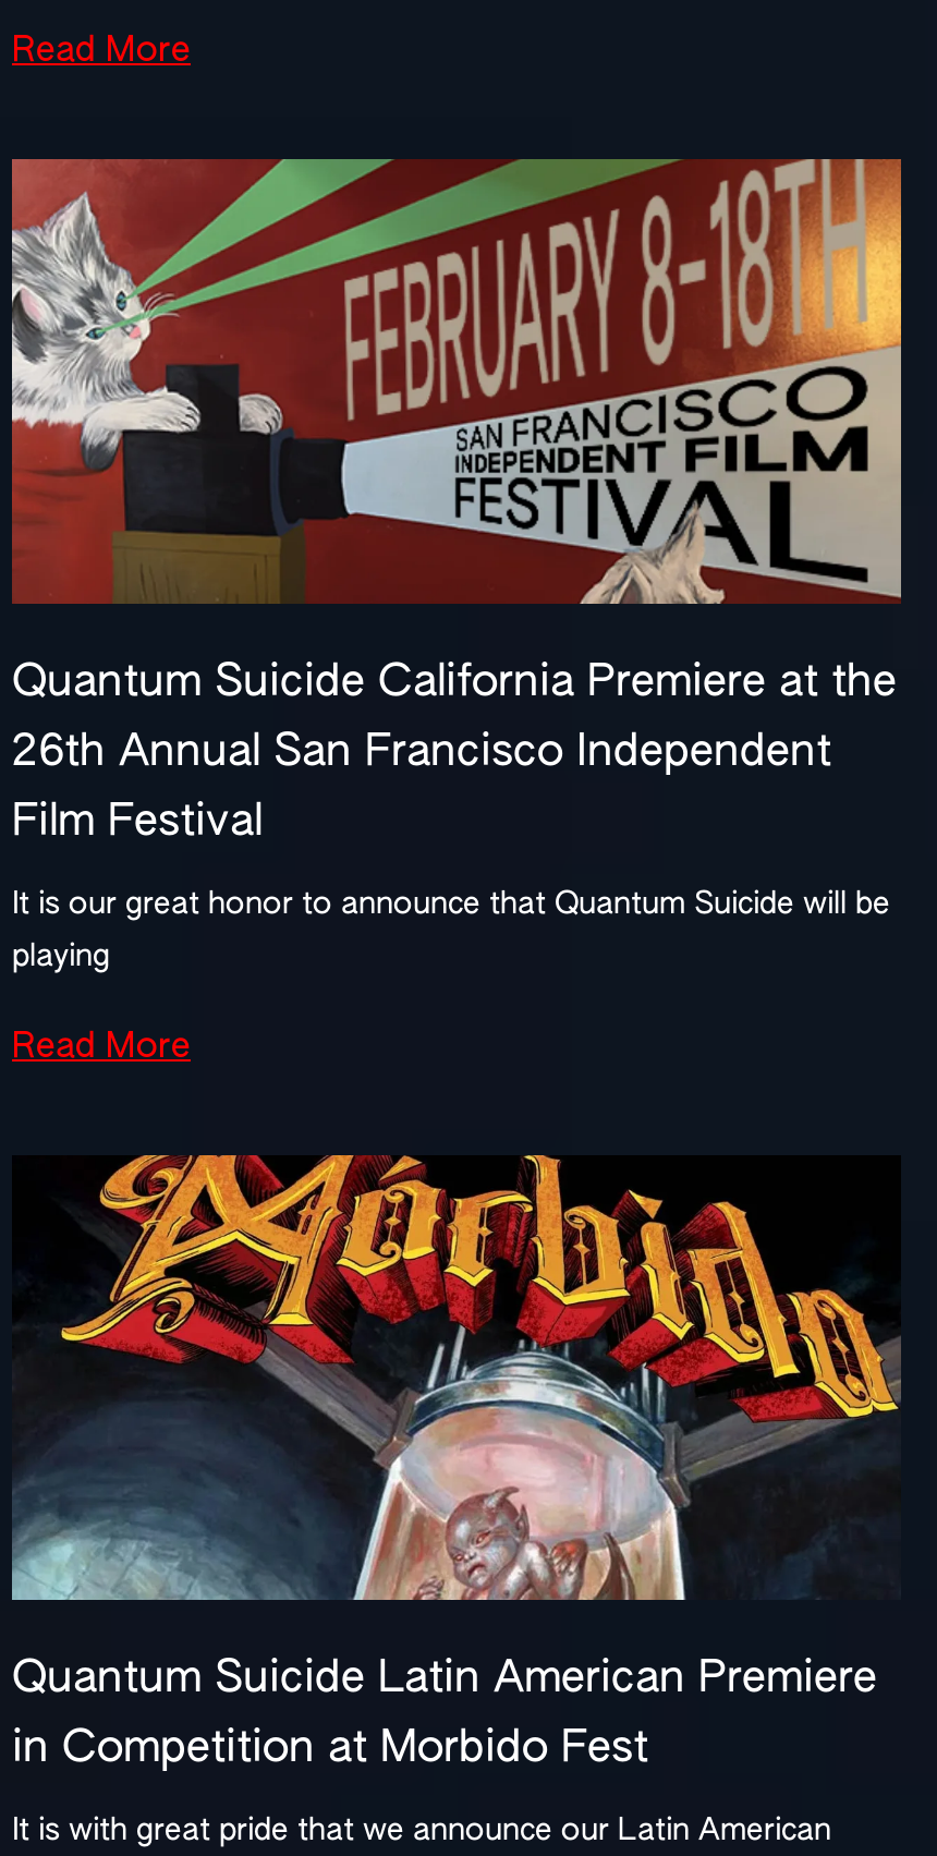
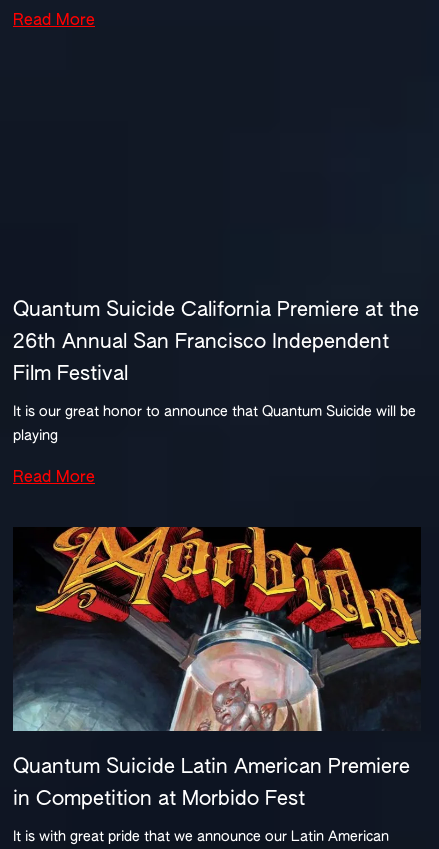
- [image]
